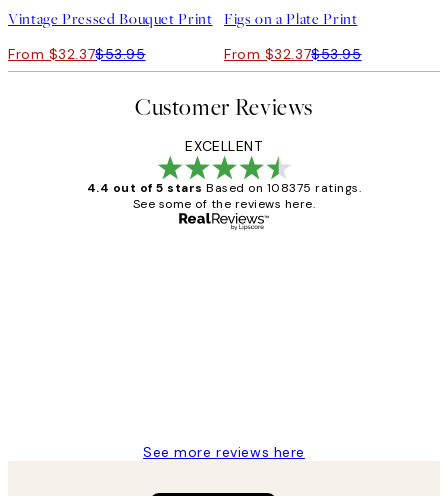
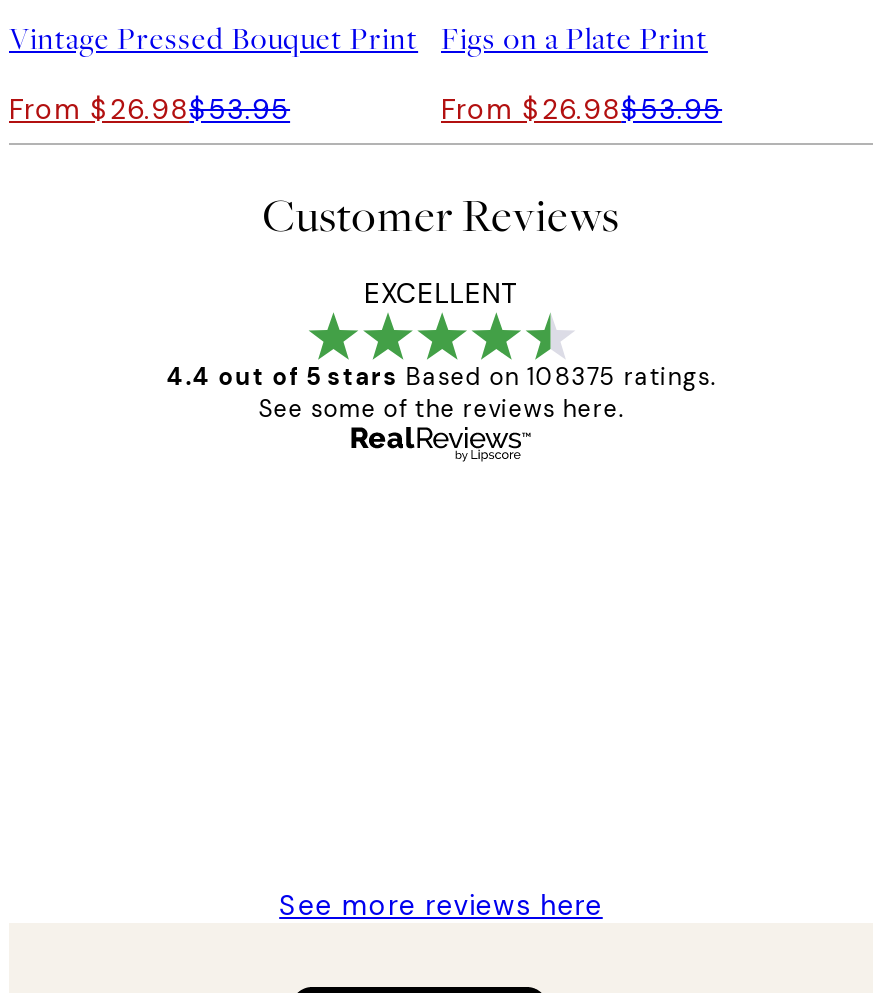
- From $32.37$53.95
+ From $26.98$53.95

- From $32.37$53.95
+ From $26.98$53.95
